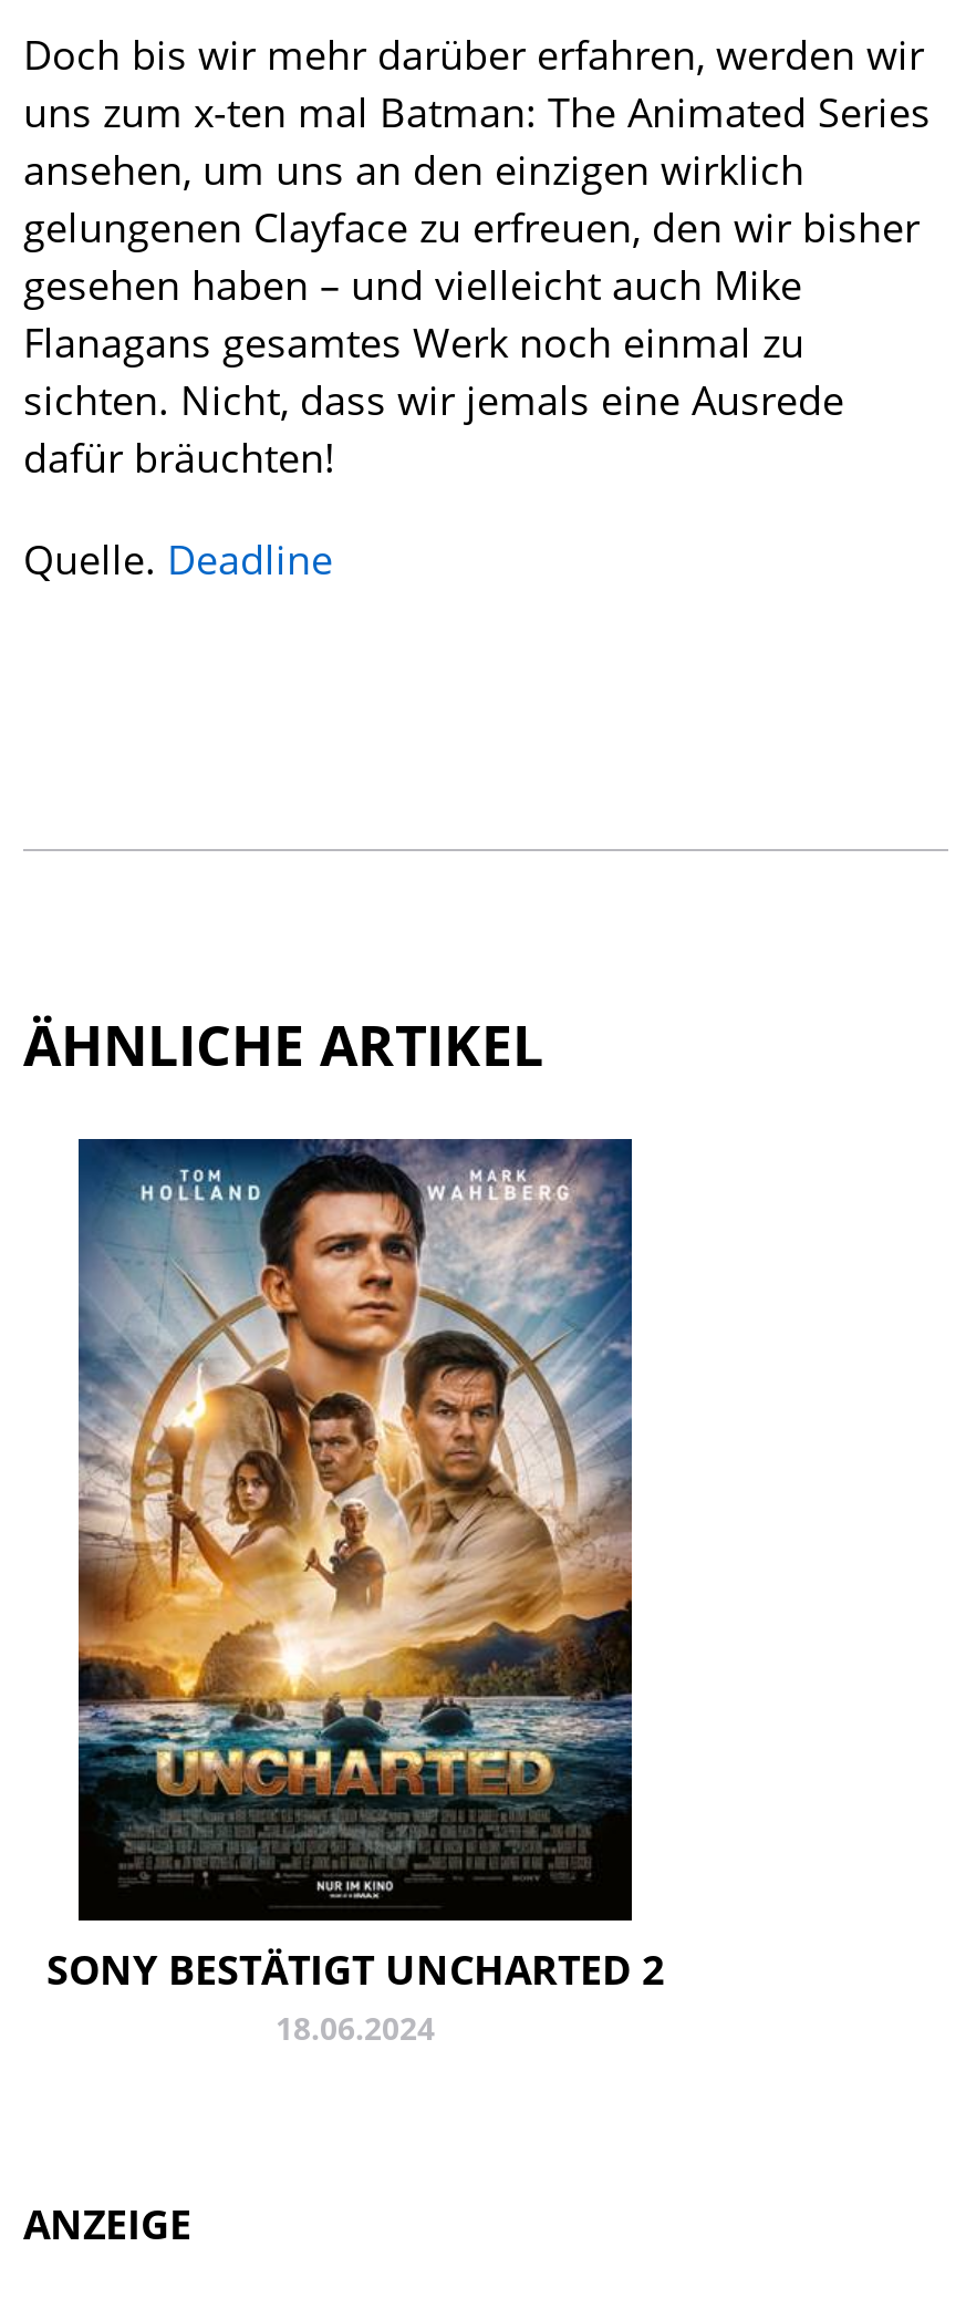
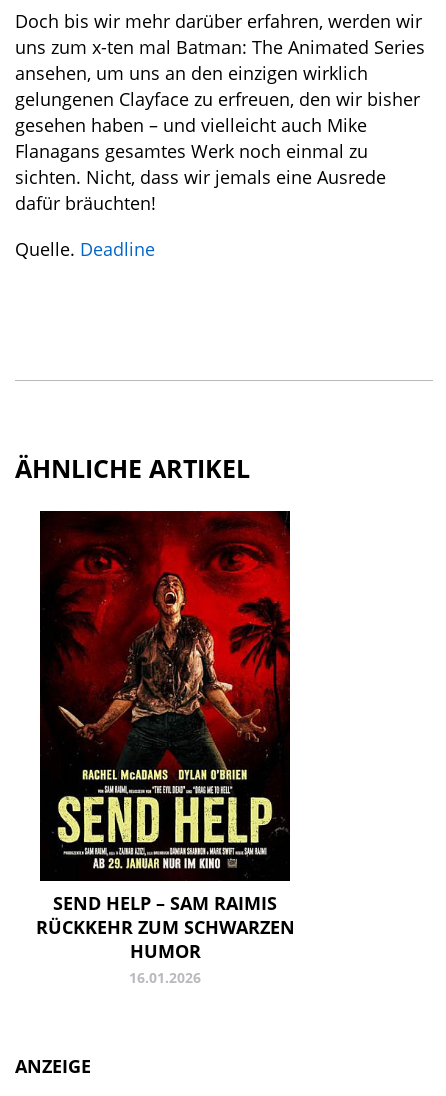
- [image]
+ [image]

- SONY BESTÄTIGT UNCHARTED 2
- 18.06.2024
+ SEND HELP – SAM RAIMIS
+ RÜCKKEHR ZUM SCHWARZEN
+ HUMOR
+ 16.01.2026
